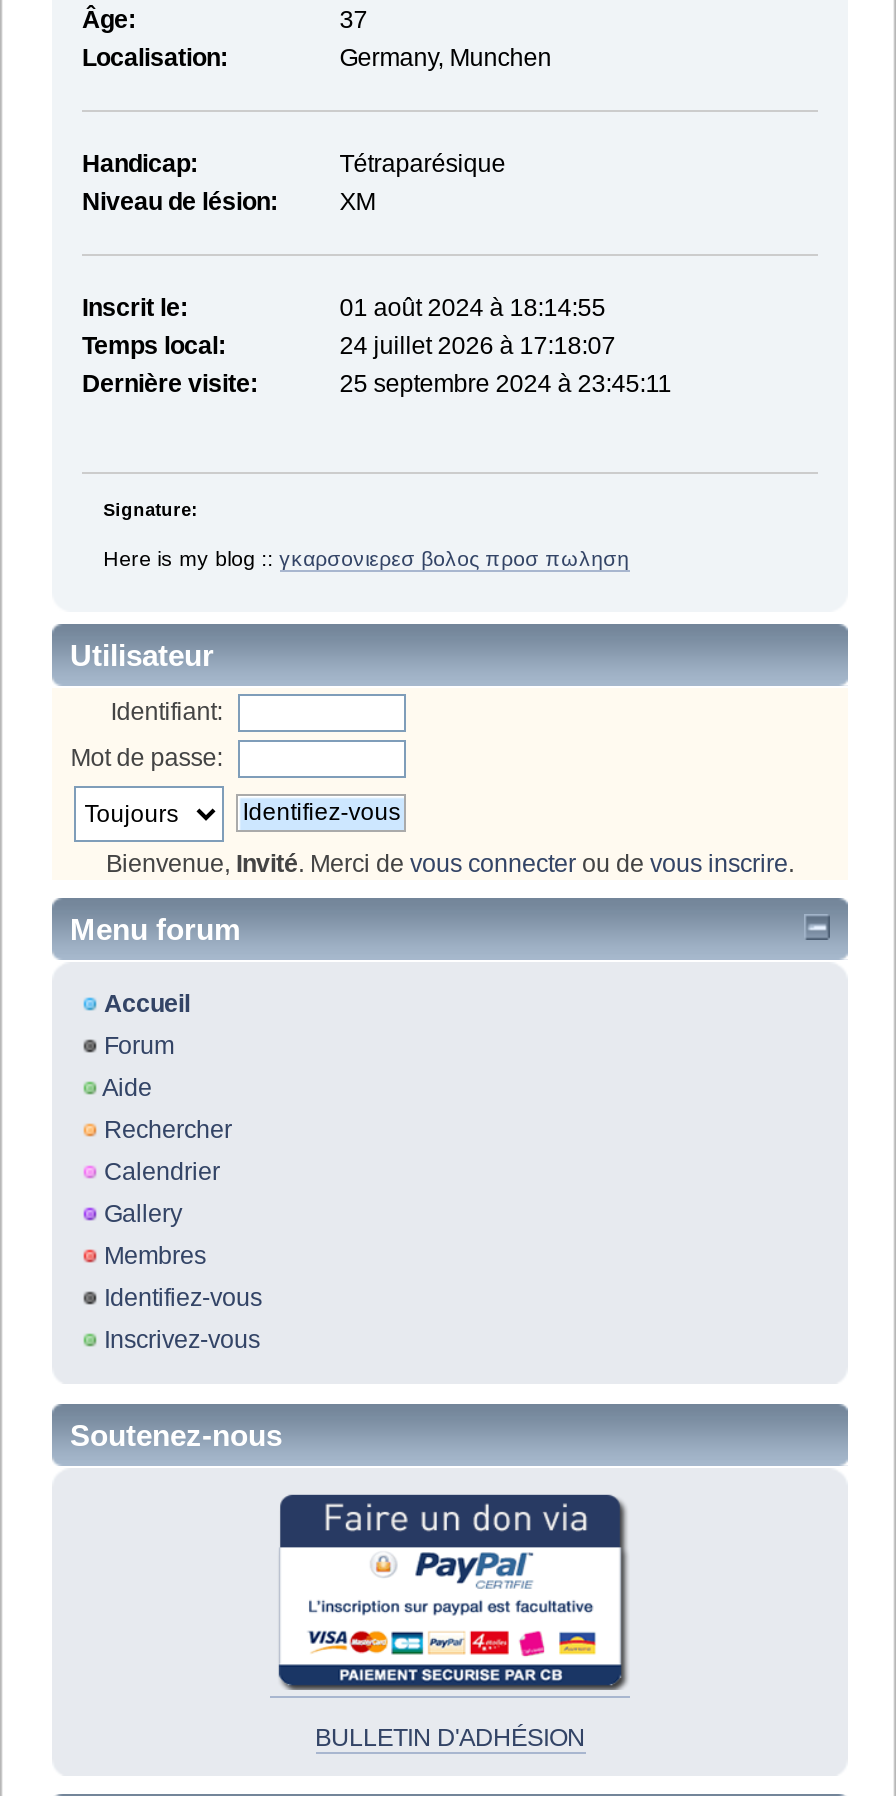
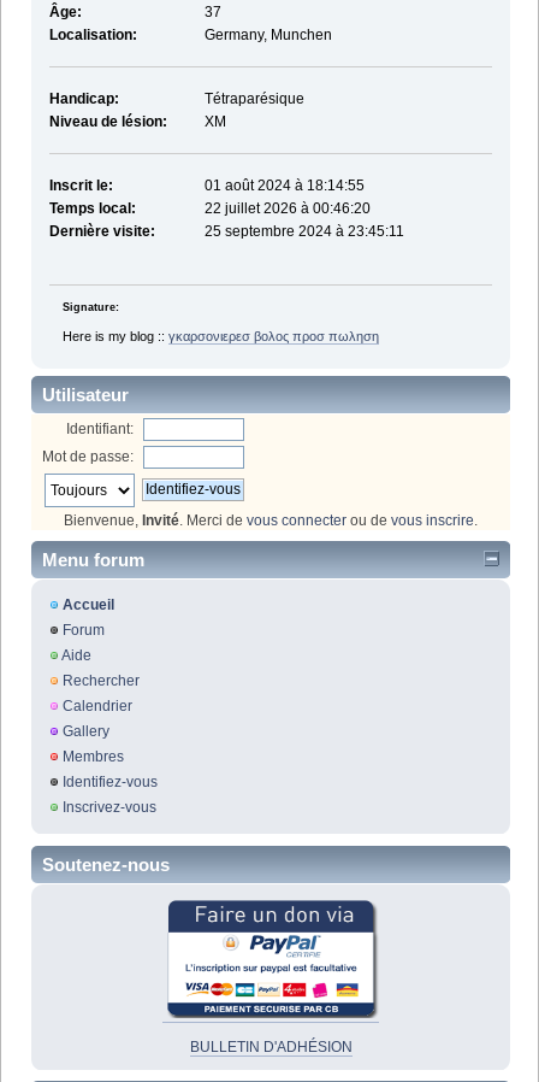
- 24 juillet 2026 à 17:18:07
+ 22 juillet 2026 à 00:46:20
